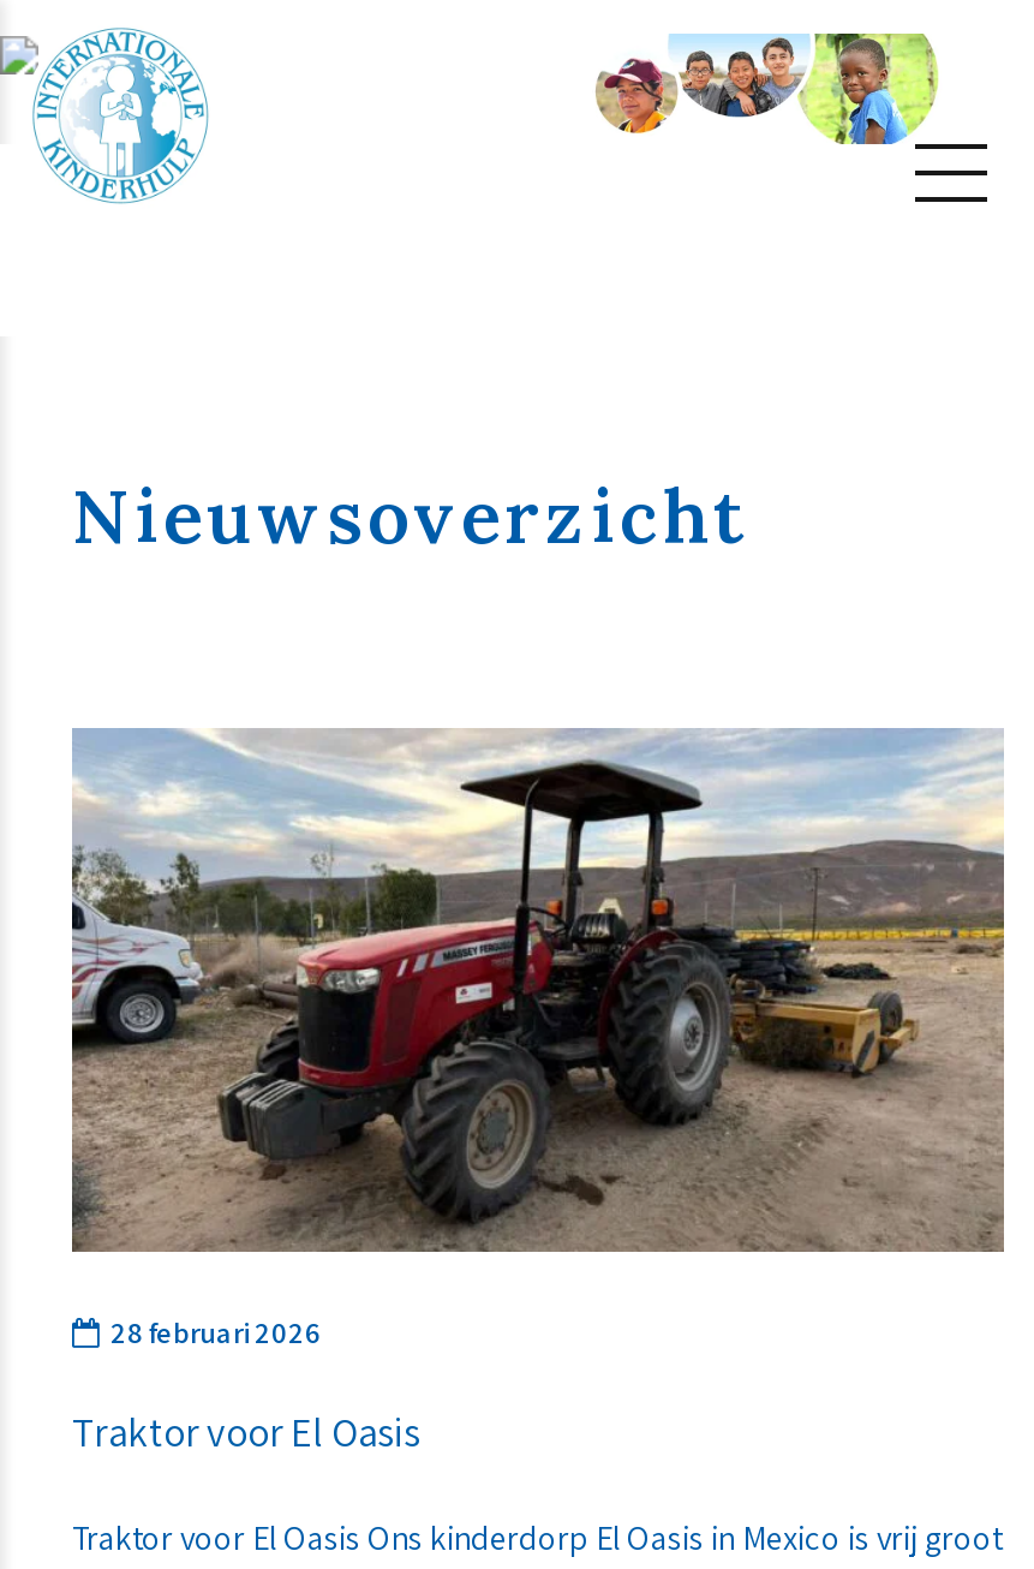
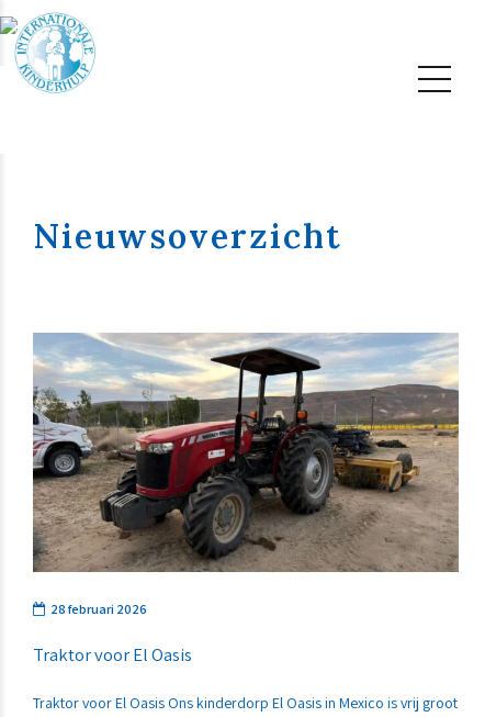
- [image]
